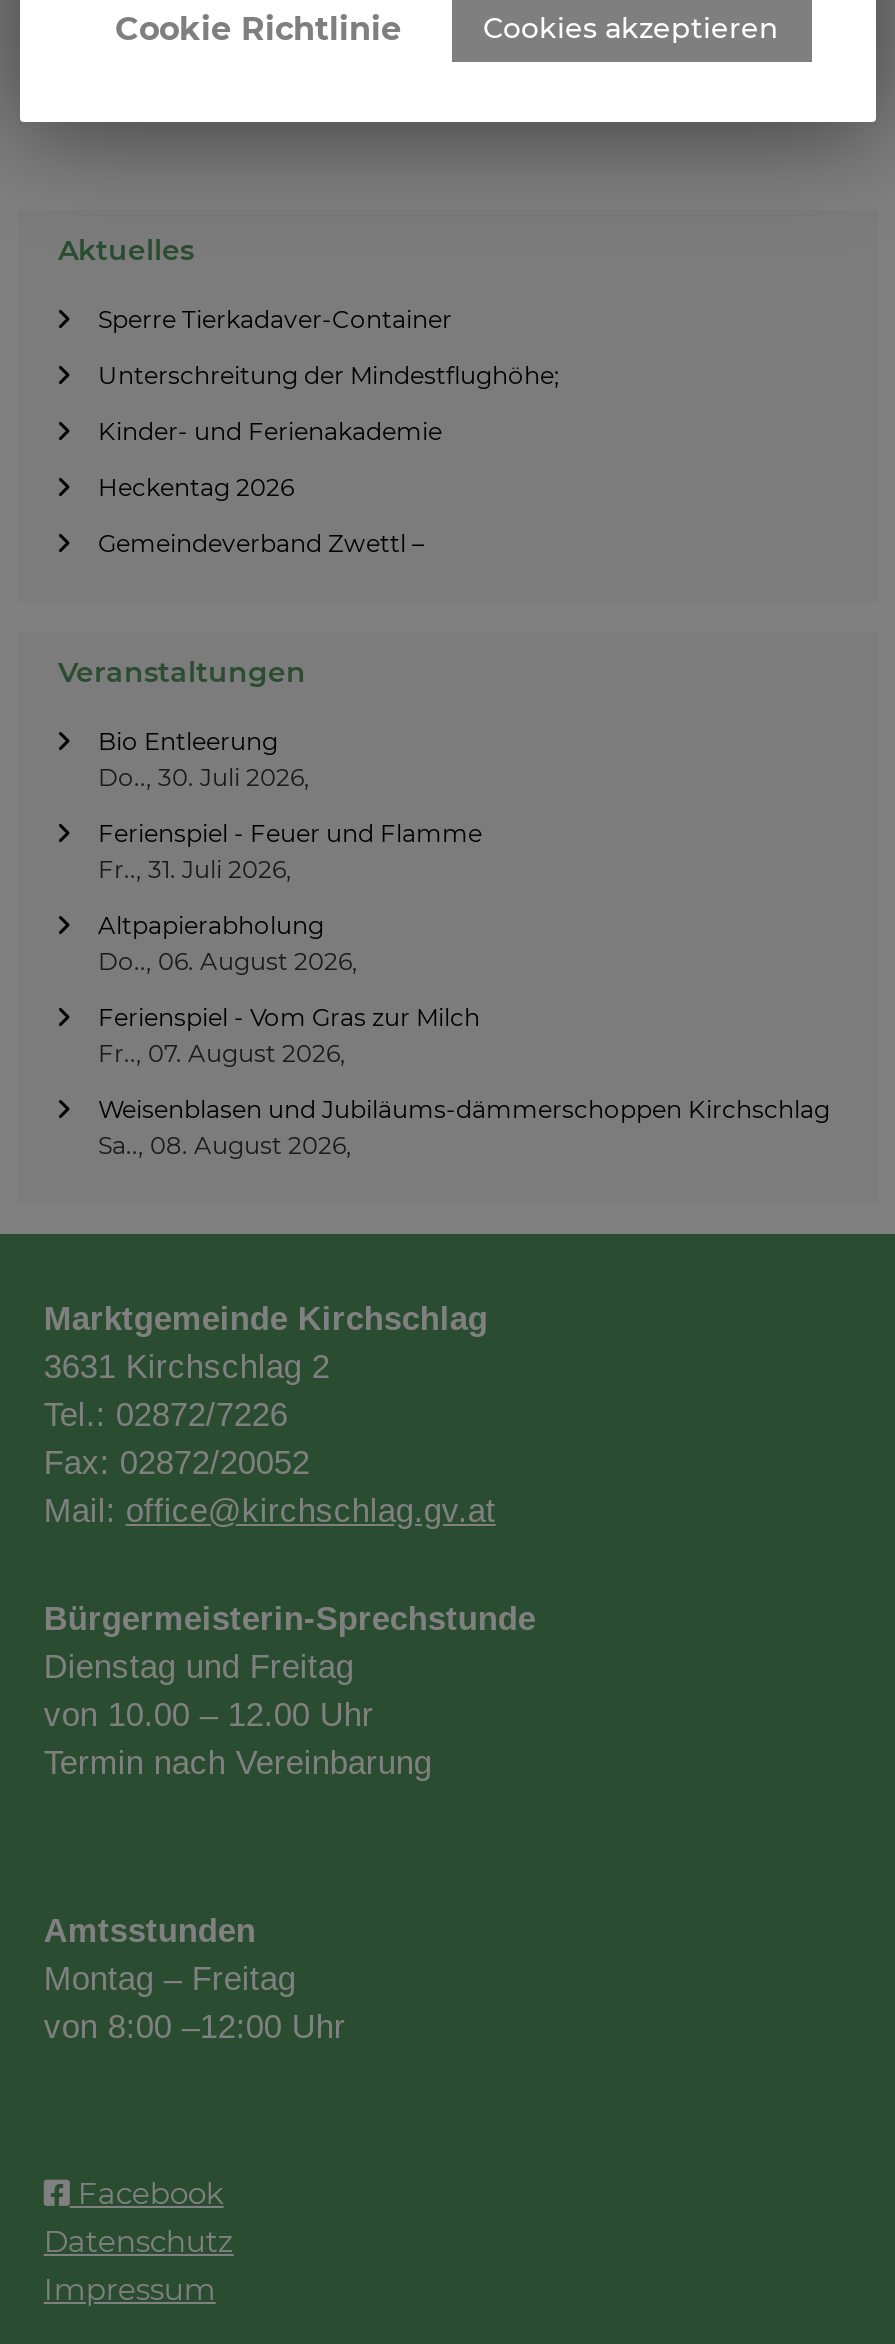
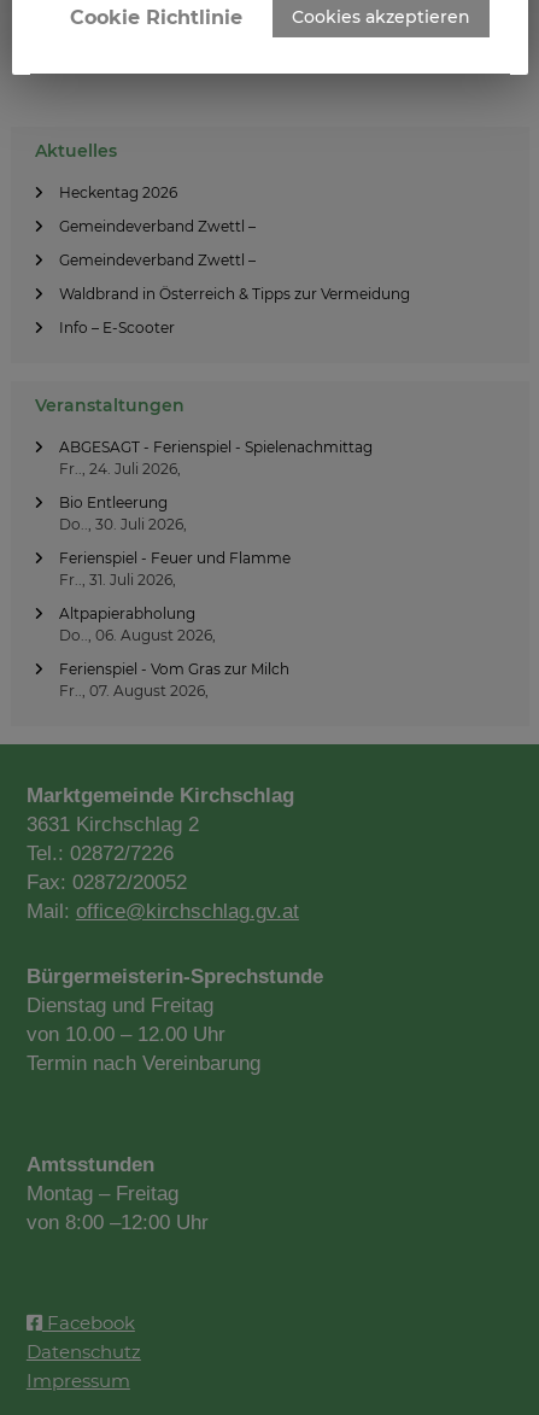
- Sperre Tierkadaver-Container
- Unterschreitung der Mindestflughöhe;
- Kinder- und Ferienakademie

+ Gemeindeverband Zwettl –
+ Waldbrand in Österreich & Tipps zur Vermeidung
+ Info – E-Scooter

moved up: Heckentag 2026 | Gemeindeverband Zwettl –

moved down: Bio Entleerung | Do.., 30. Juli 2026, | Ferienspiel - Feuer und Flamme | Fr.., 31. Juli 2026, | Altpapierabholung | Do.., 06. August 2026, | Ferienspiel - Vom Gras zur Milch | Fr.., 07. August 2026,

+ ABGESAGT - Ferienspiel - Spielenachmittag
+ Fr.., 24. Juli 2026,

- Weisenblasen und Jubiläums-dämmerschoppen Kirchschlag
- Sa.., 08. August 2026,
